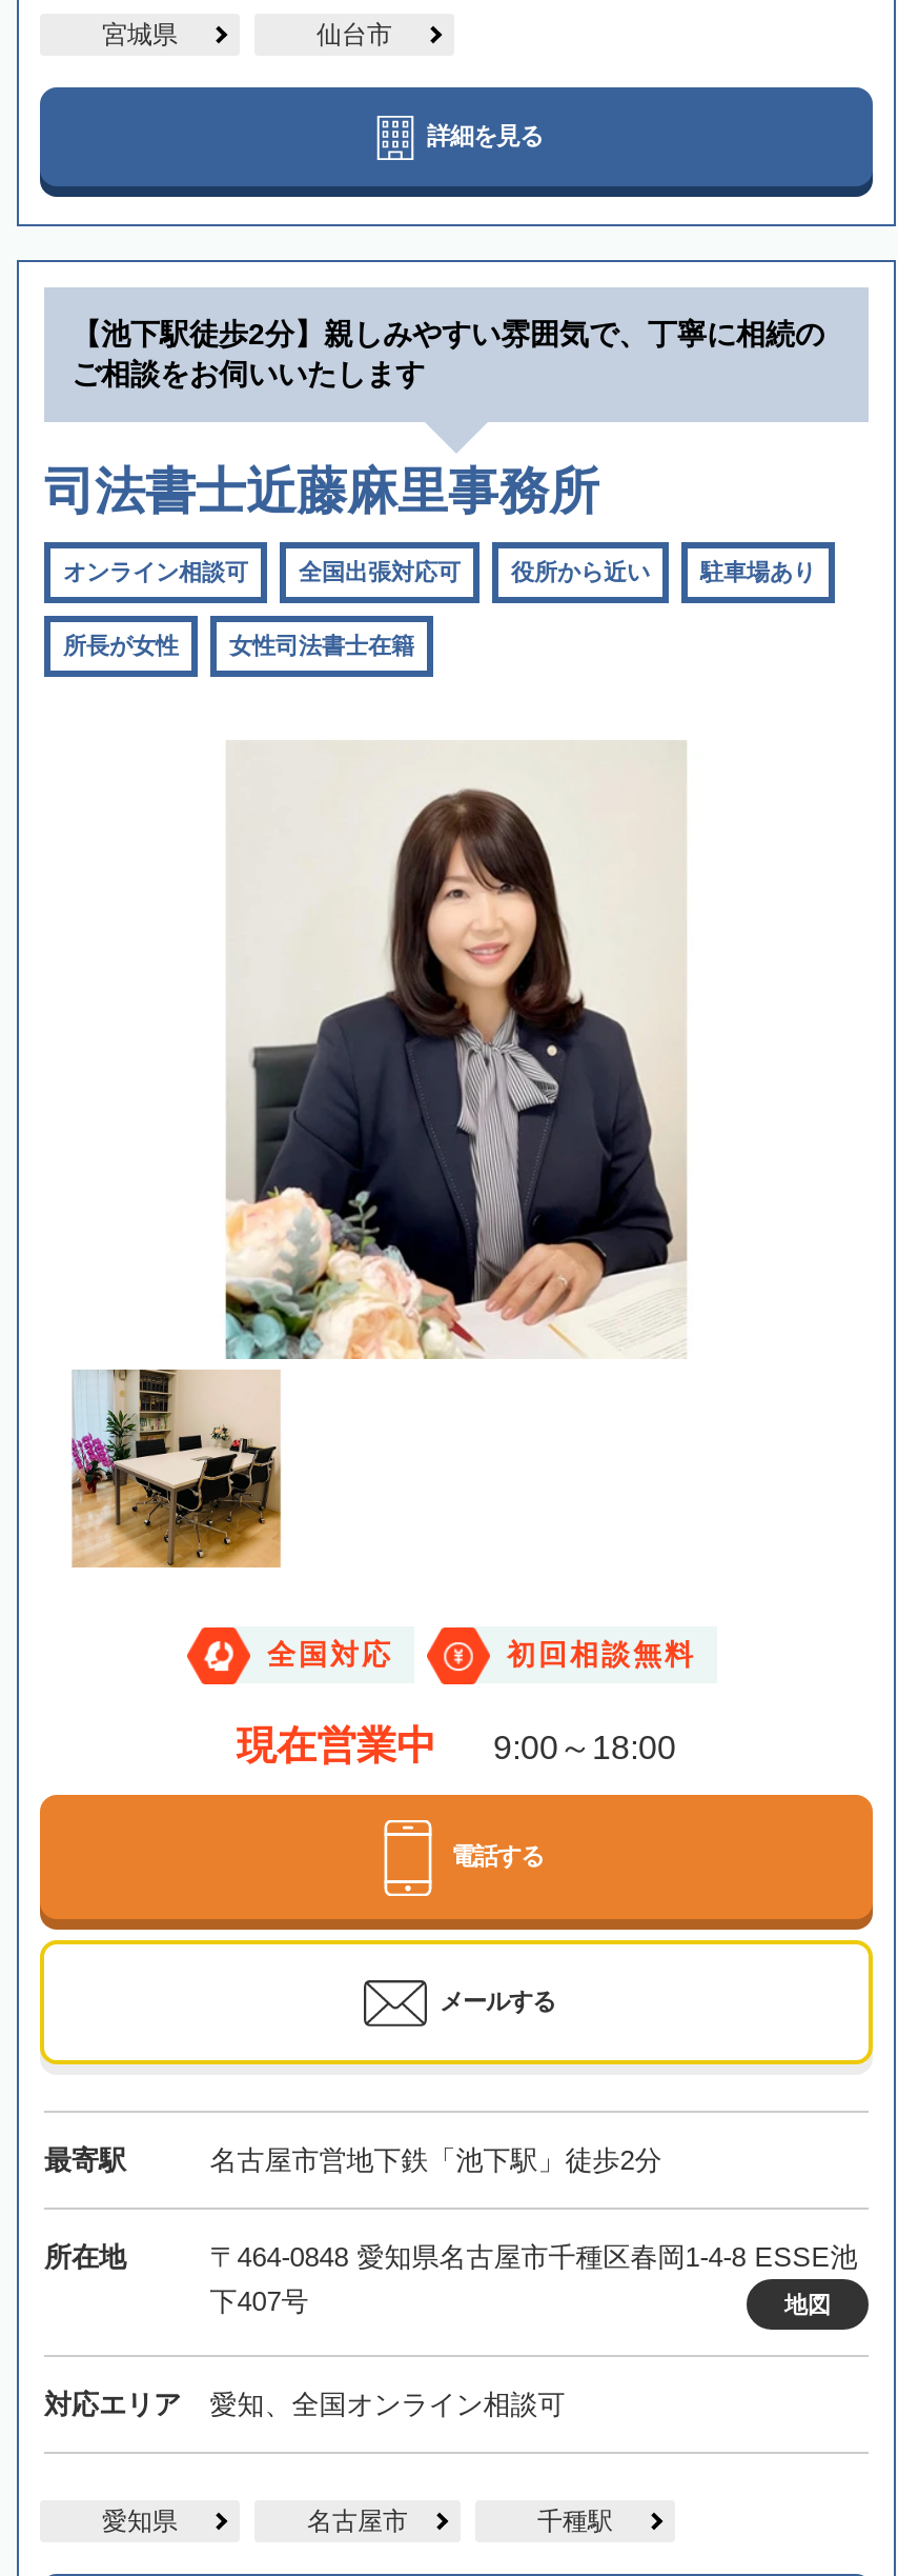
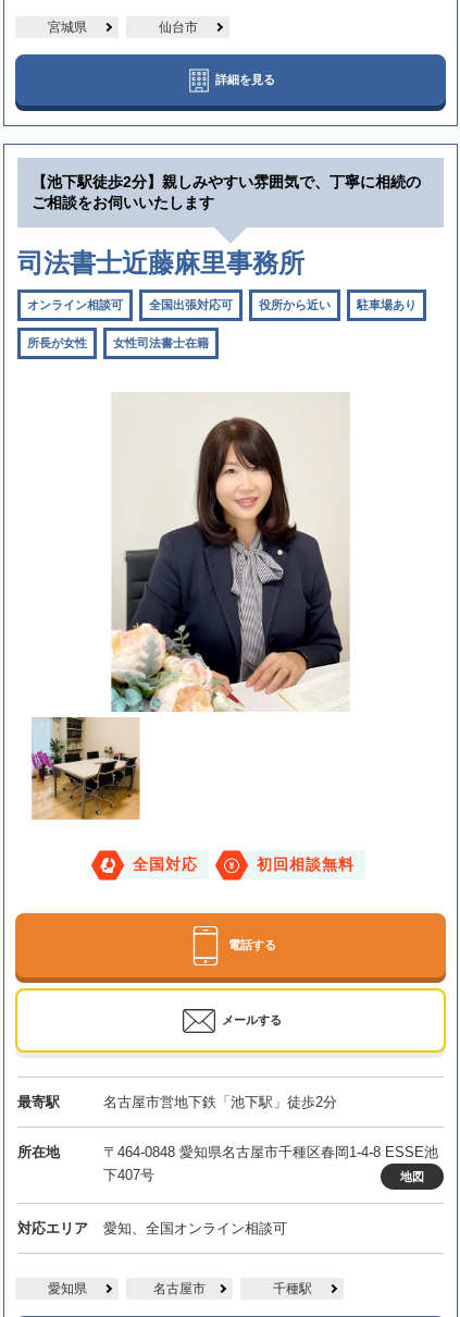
- 現在営業中
- 9:00～18:00
